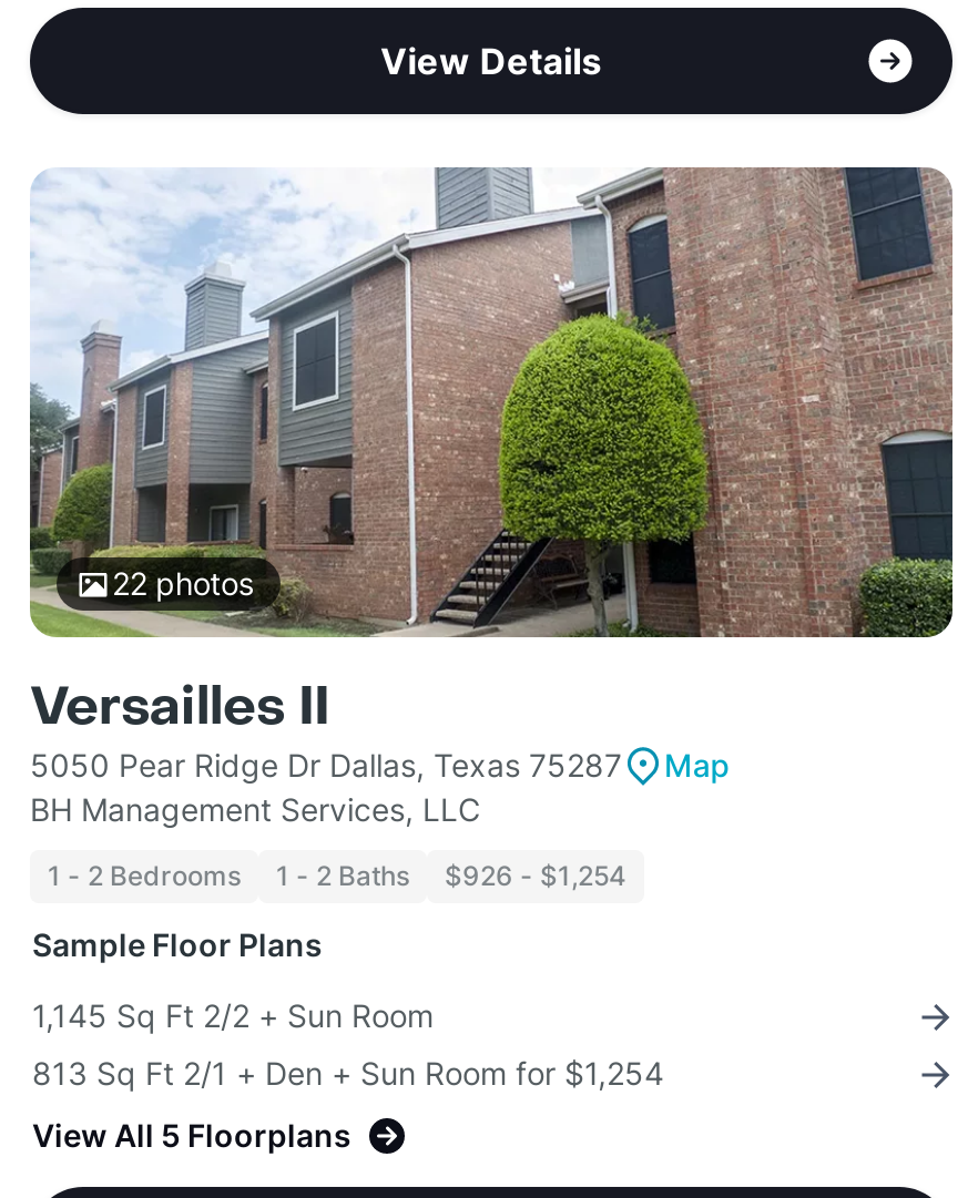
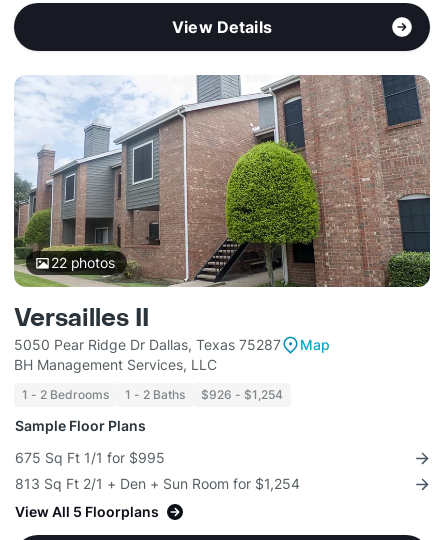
- 1,145 Sq Ft 2/2 + Sun Room
+ 675 Sq Ft 1/1 for $995
